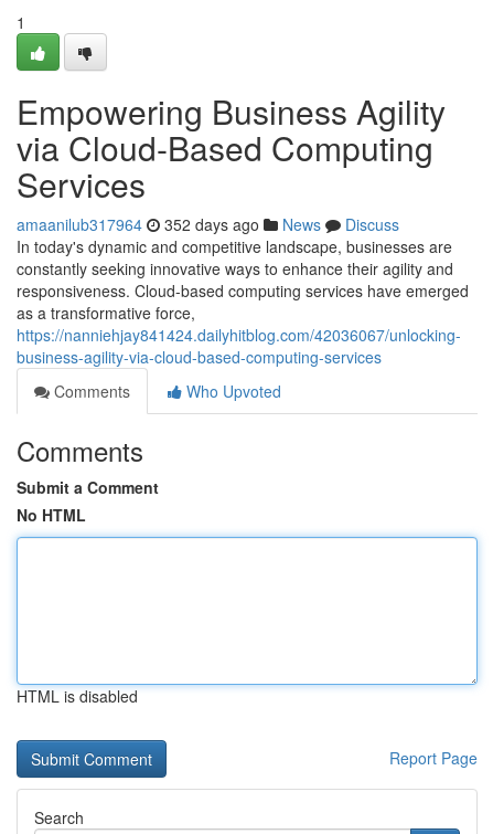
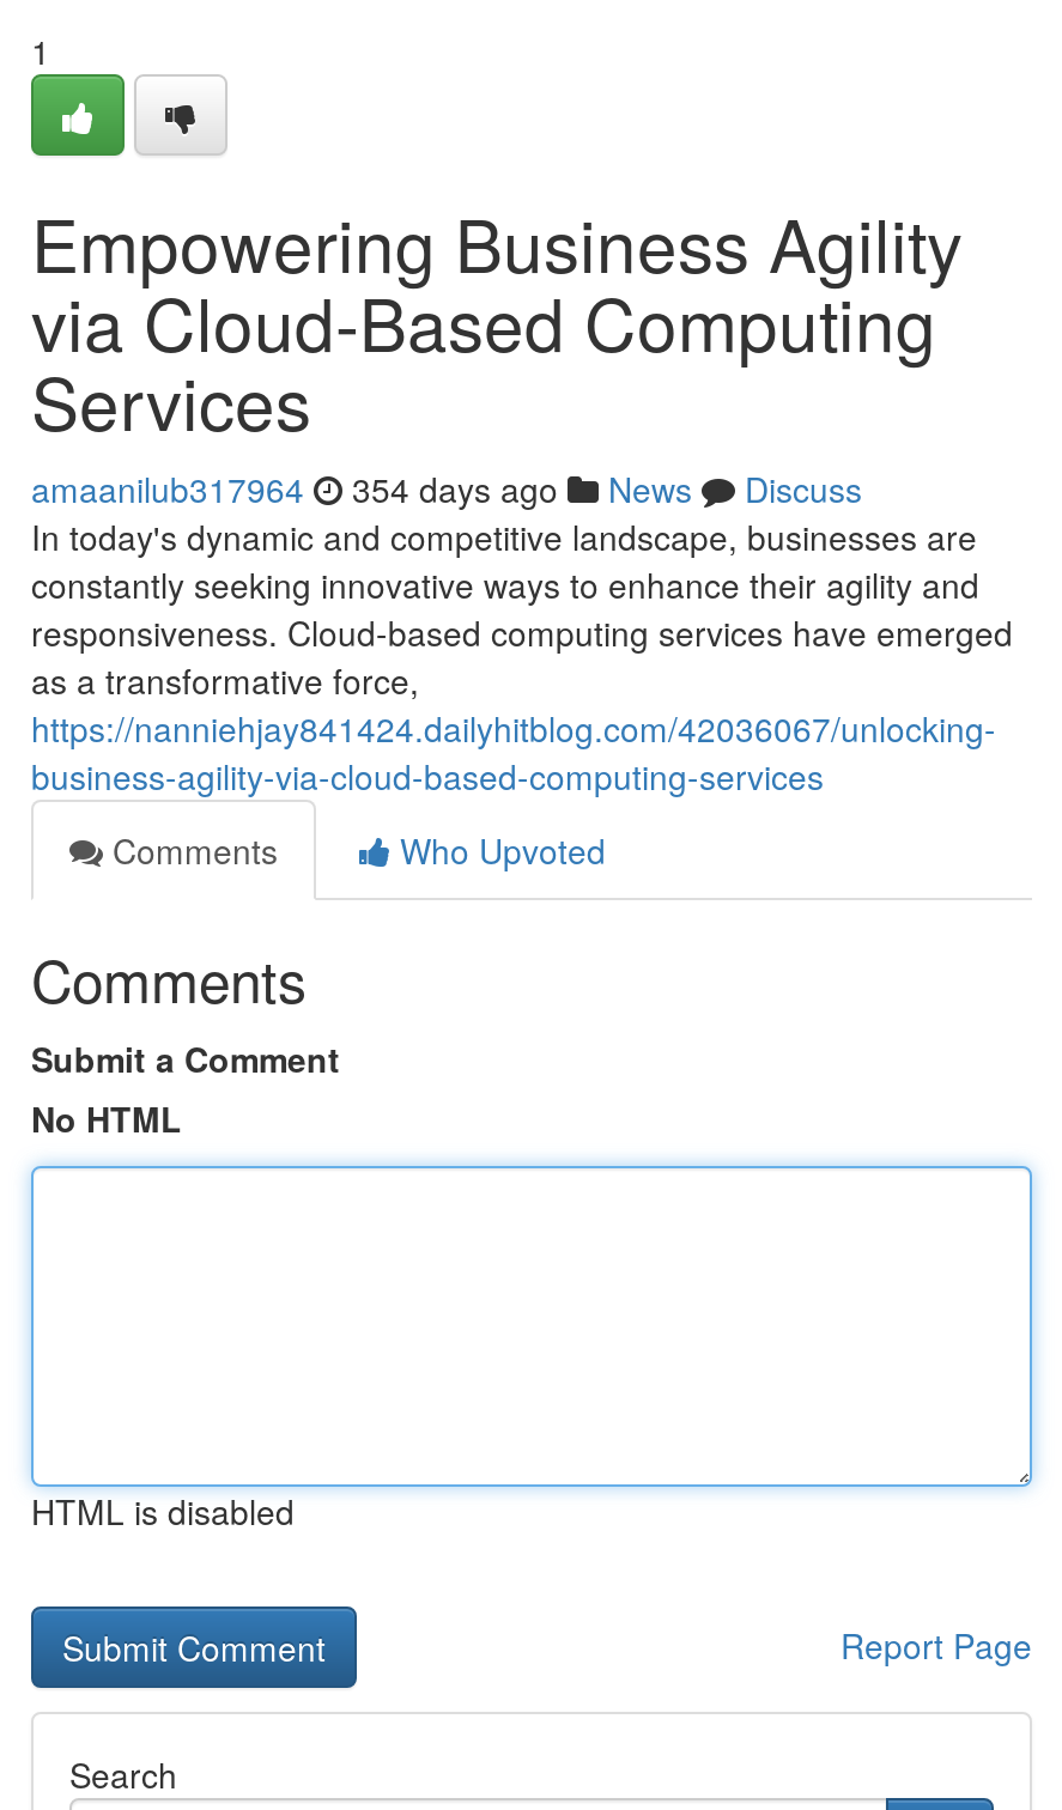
- amaanilub317964 352 days ago News Discuss
+ amaanilub317964 354 days ago News Discuss
